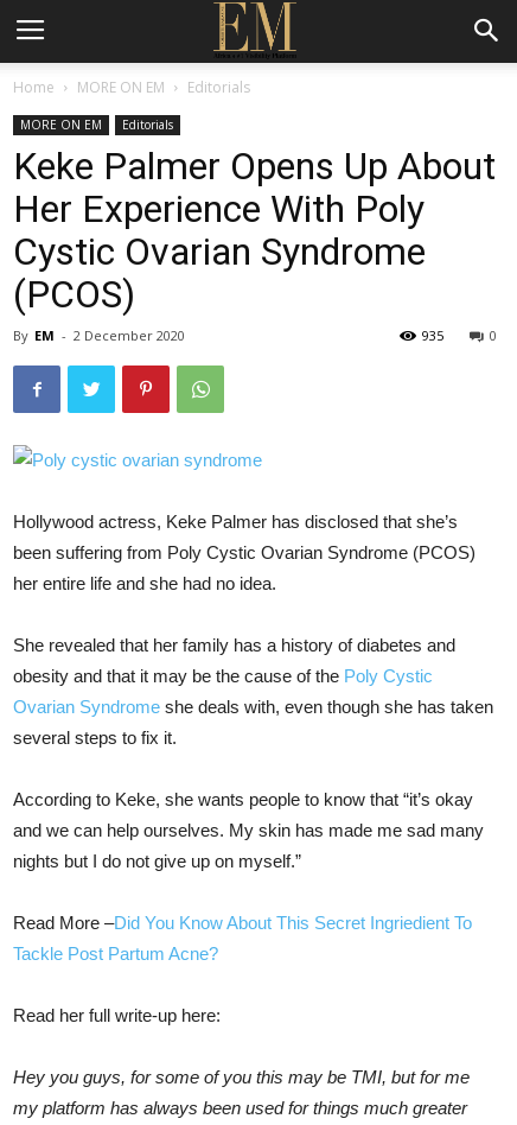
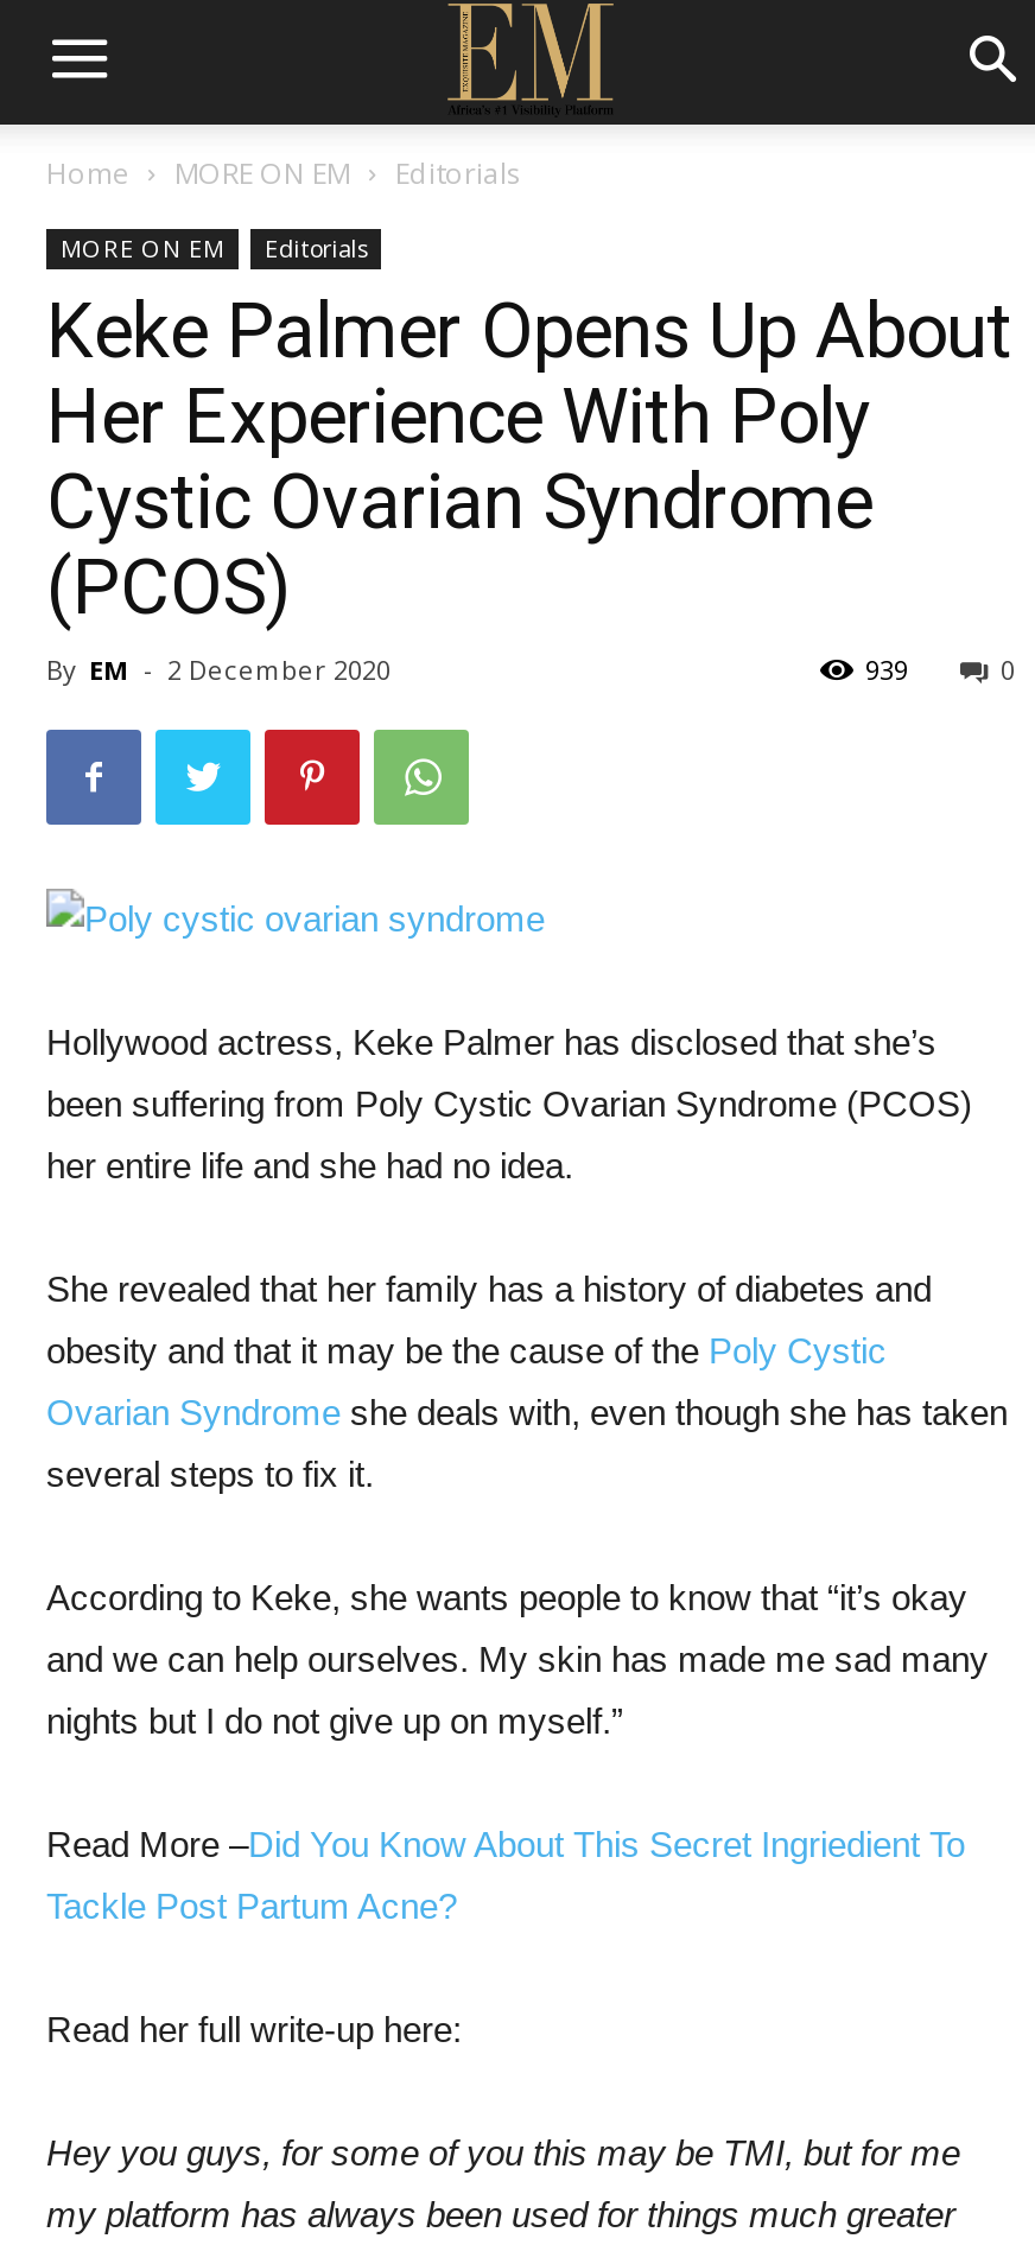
- 935
+ 939
